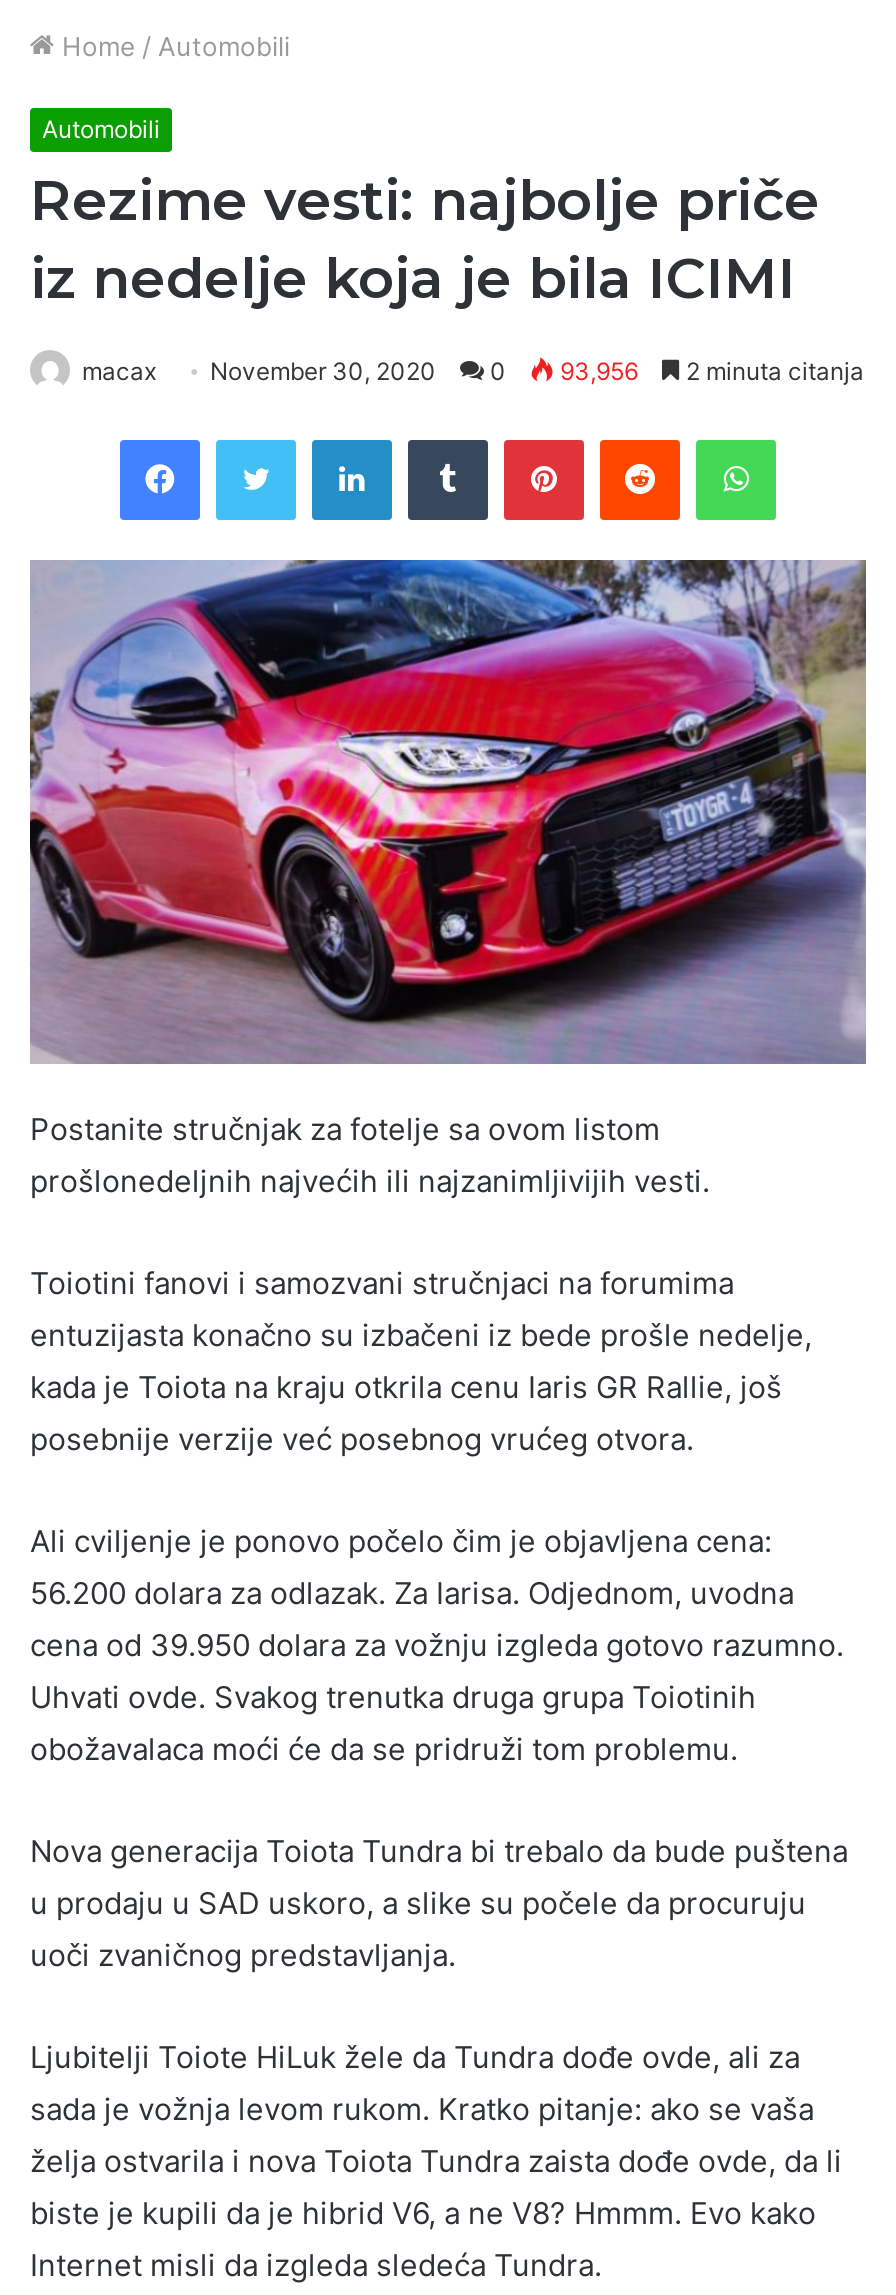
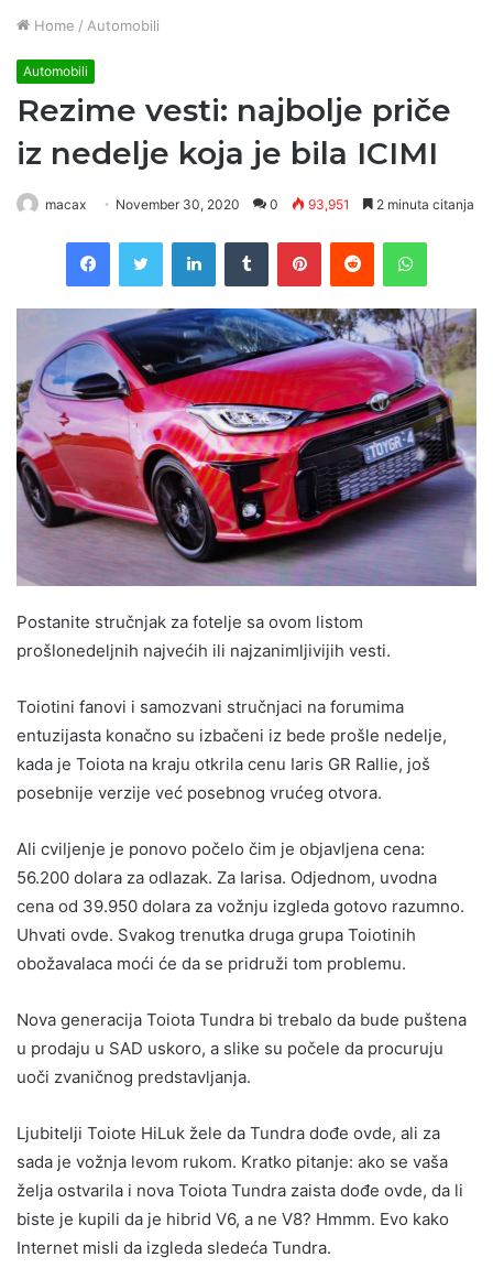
- macax November 30, 2020 0 93,956 2 minuta citanja
+ macax November 30, 2020 0 93,951 2 minuta citanja
